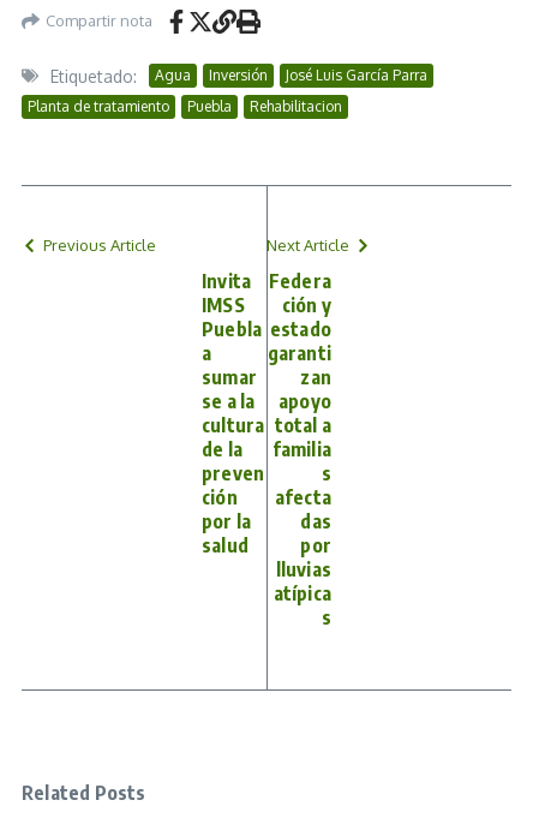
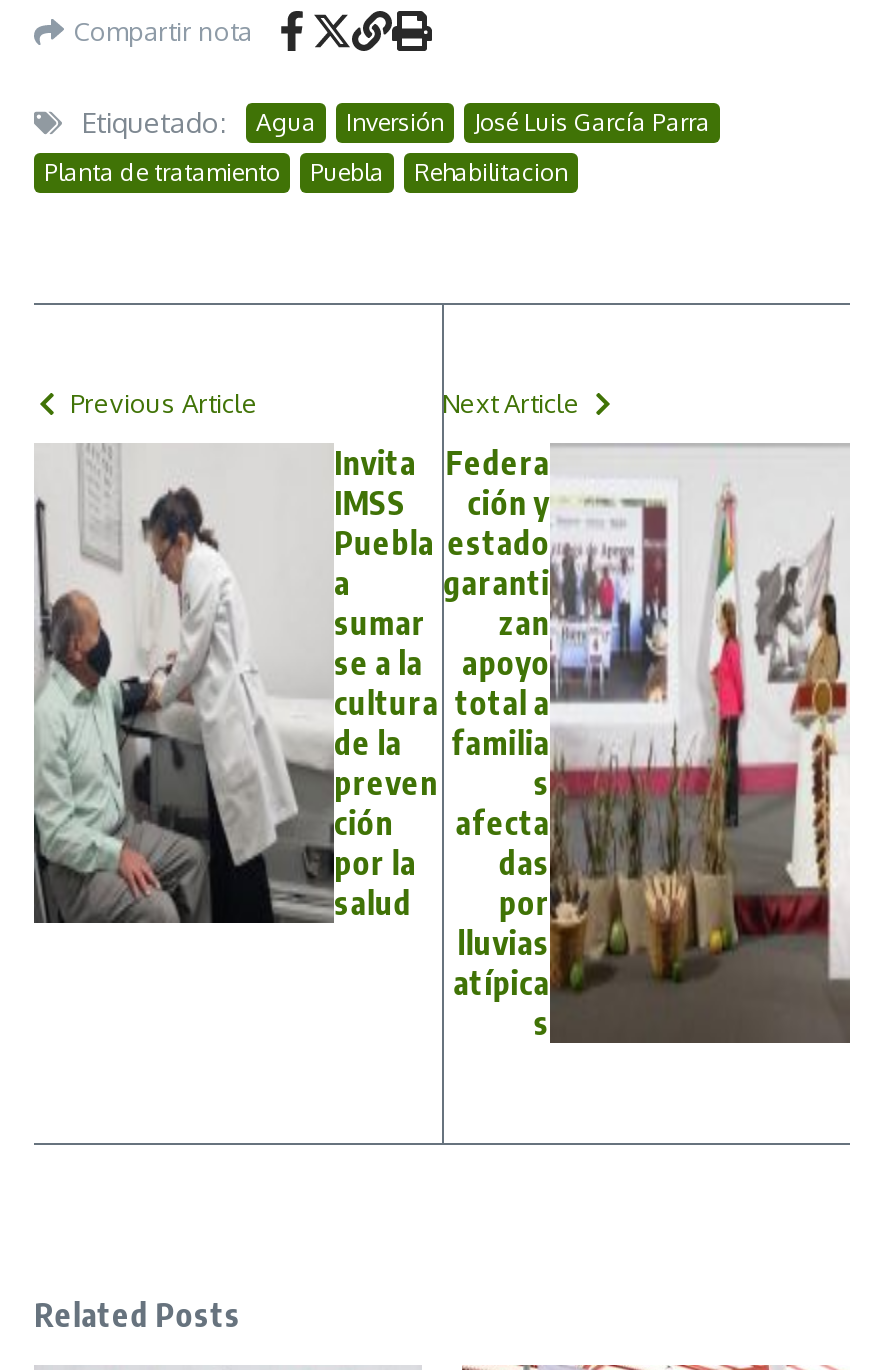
+ [image]

+ [image]
